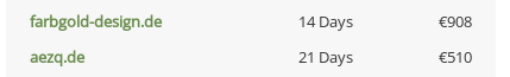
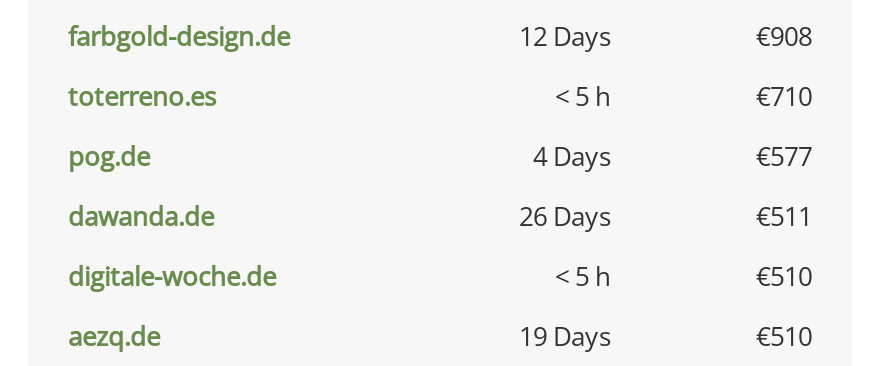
- 14 Days
+ 12 Days

+ toterreno.es
+ < 5 h
+ €710
+ pog.de
+ 4 Days
+ €577
+ dawanda.de
+ 26 Days
+ €511
+ digitale-woche.de
+ < 5 h
+ €510

- 21 Days
+ 19 Days
